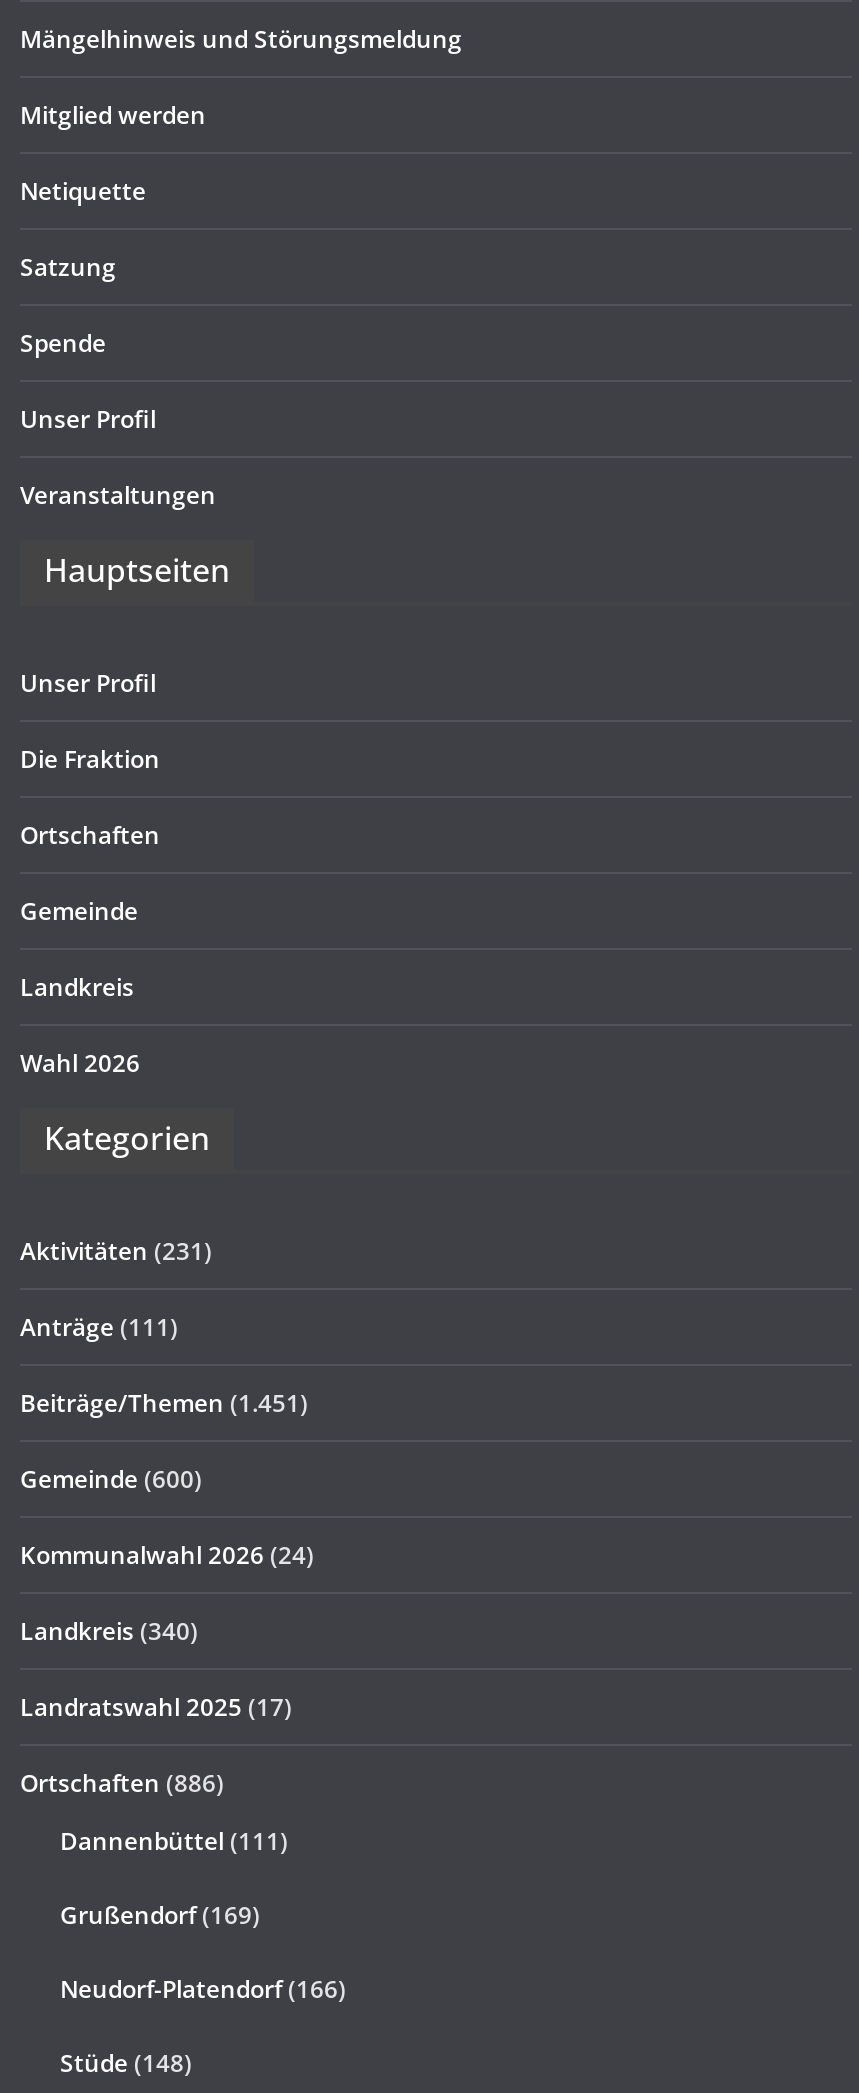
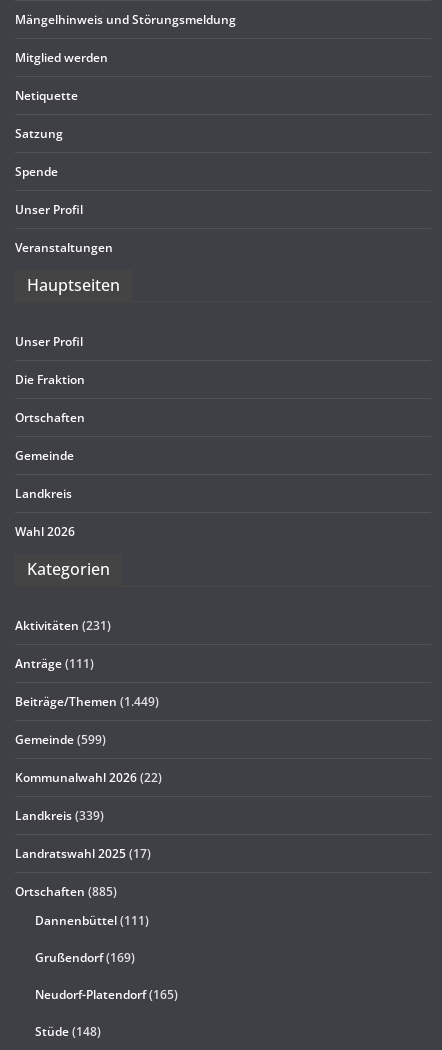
- Beiträge/Themen (1.451)
+ Beiträge/Themen (1.449)

- Gemeinde (600)
+ Gemeinde (599)

- Kommunalwahl 2026 (24)
+ Kommunalwahl 2026 (22)

- Landkreis (340)
+ Landkreis (339)

- Ortschaften (886)
+ Ortschaften (885)

- Neudorf-Platendorf(166)
+ Neudorf-Platendorf(165)
